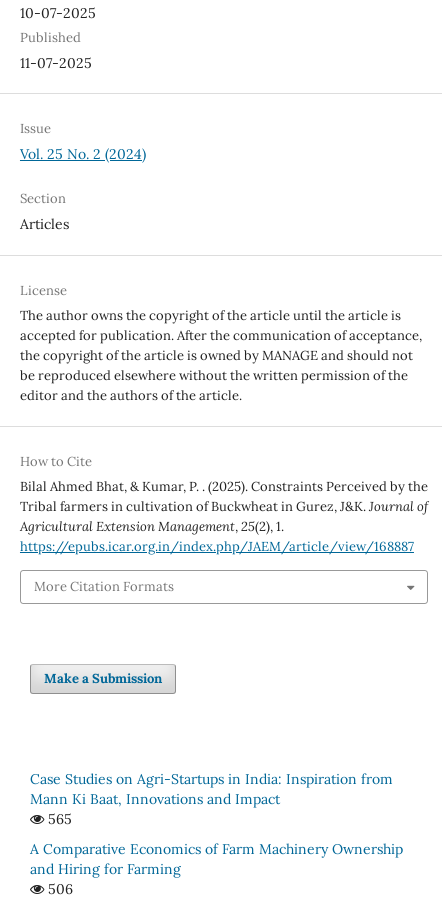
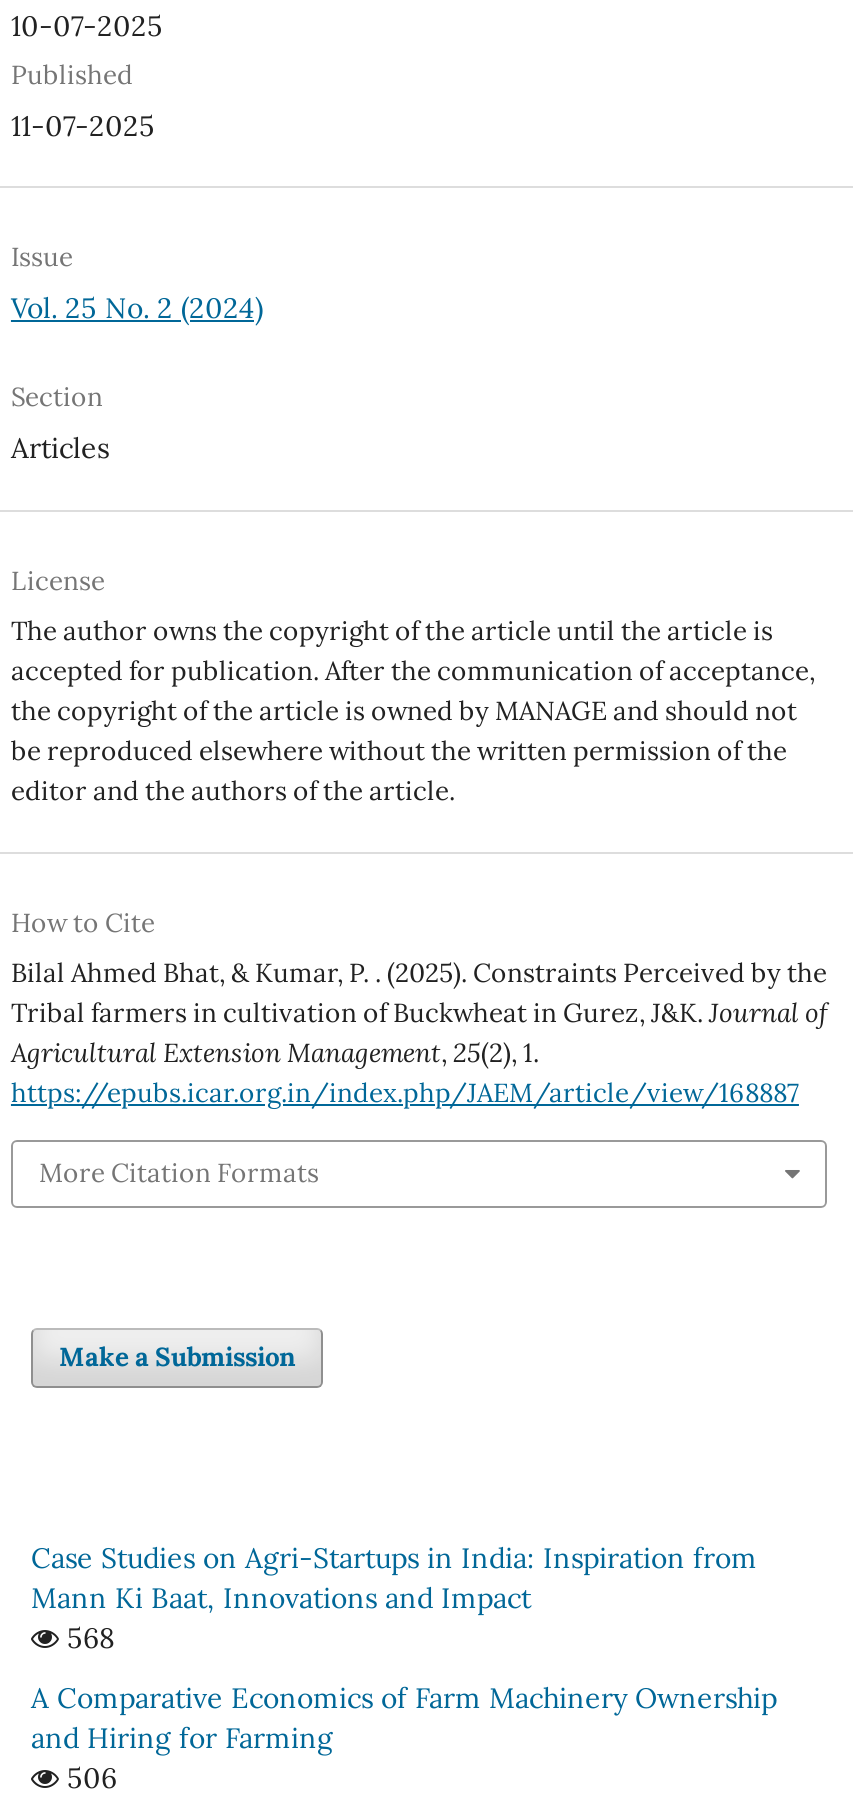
- 565
+ 568
